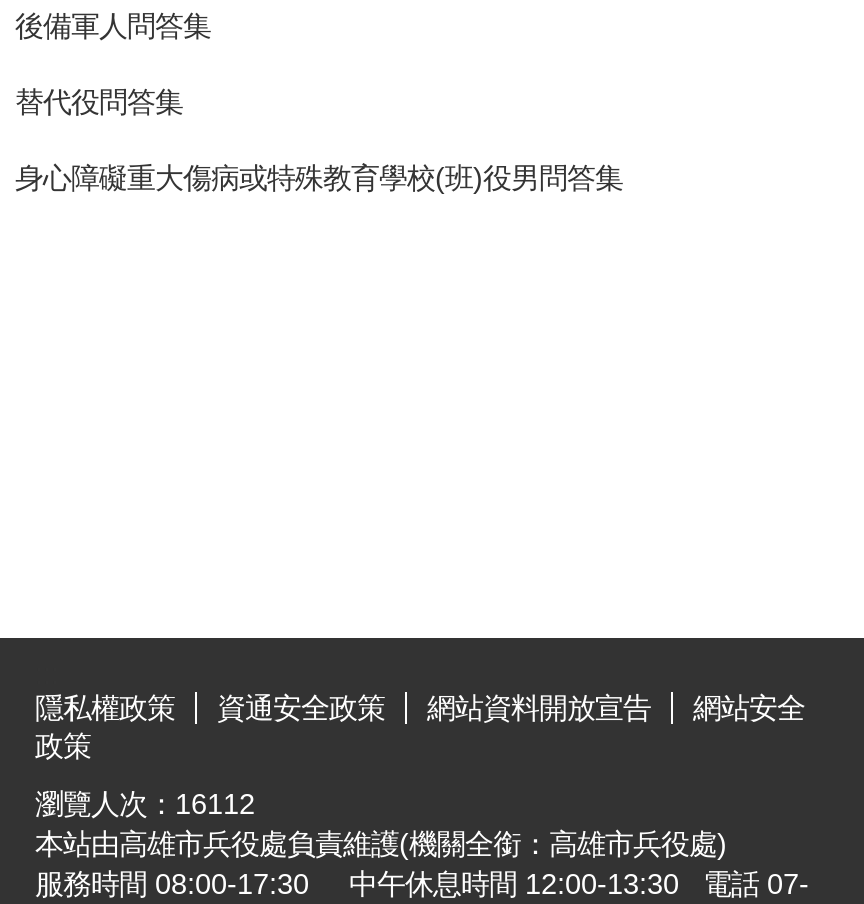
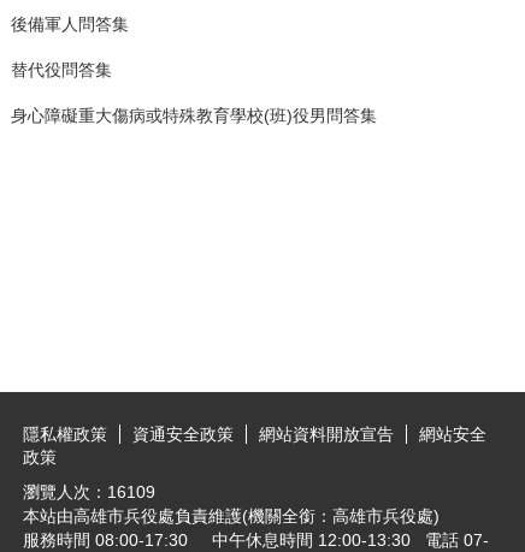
- 瀏覽人次：16112
+ 瀏覽人次：16109
